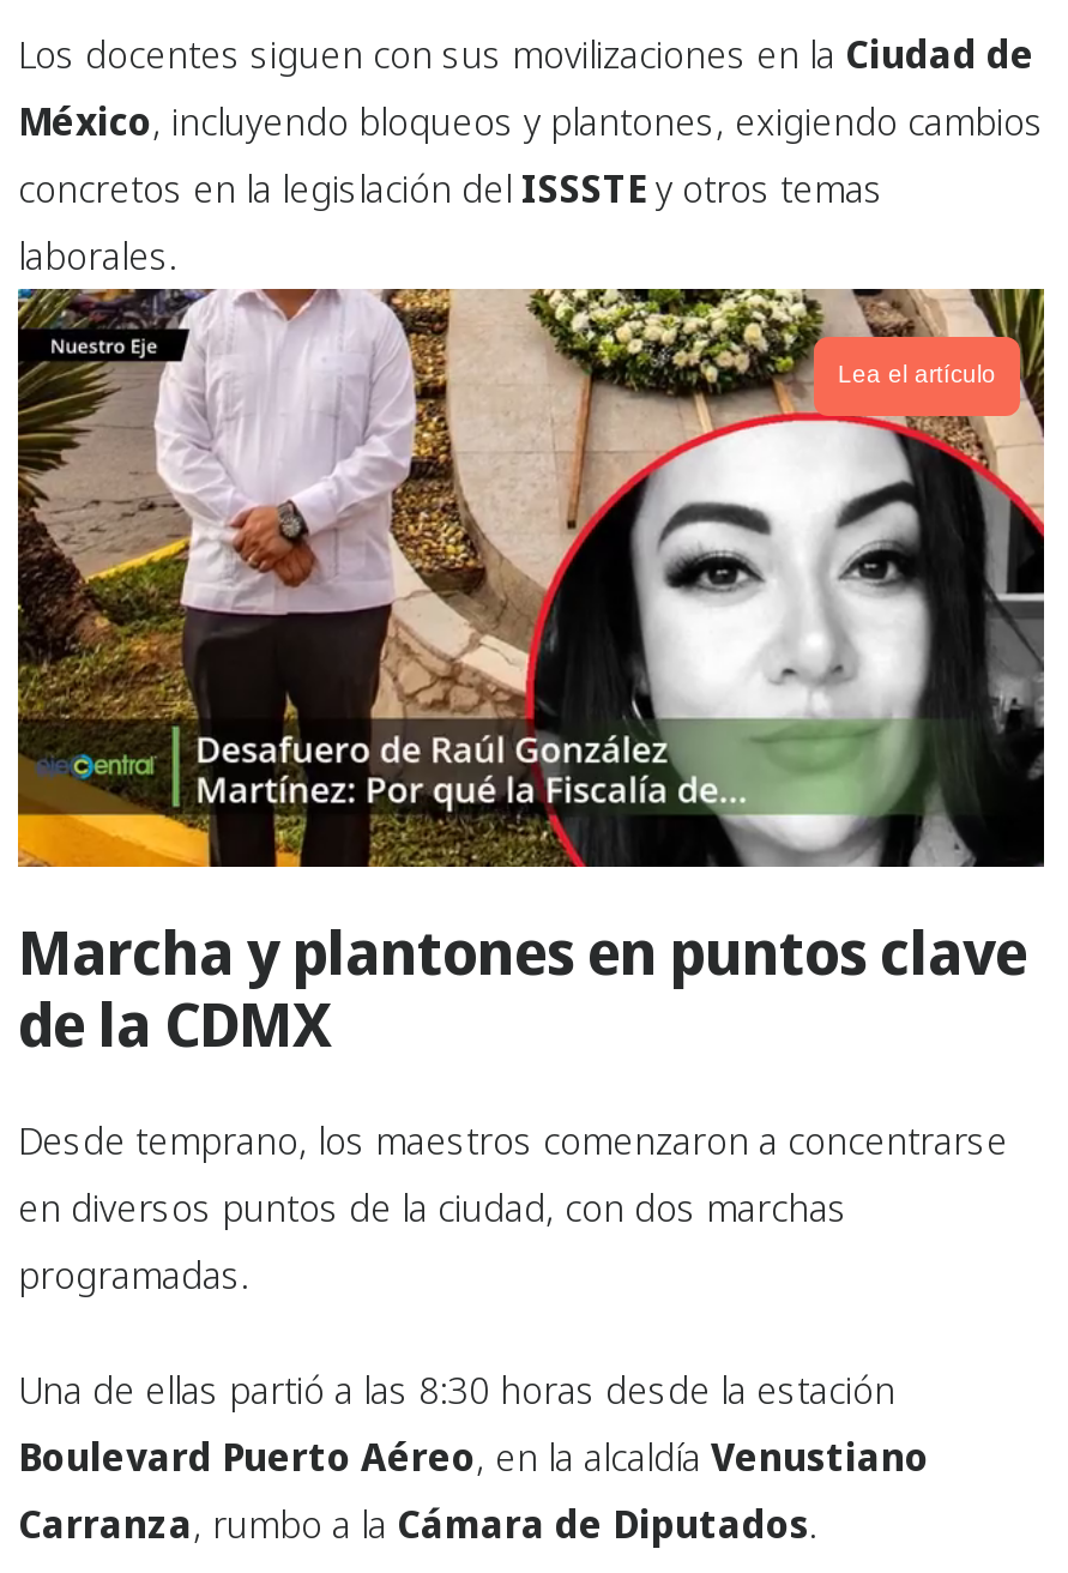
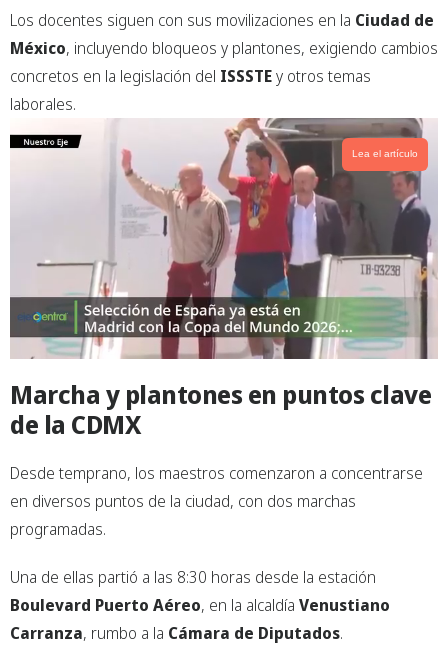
- [image]
+ [image]
